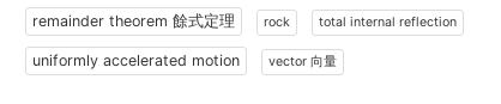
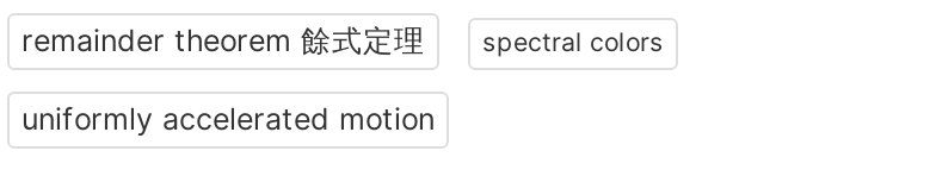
- rock
- total internal reflection
+ spectral colors

- vector 向量
